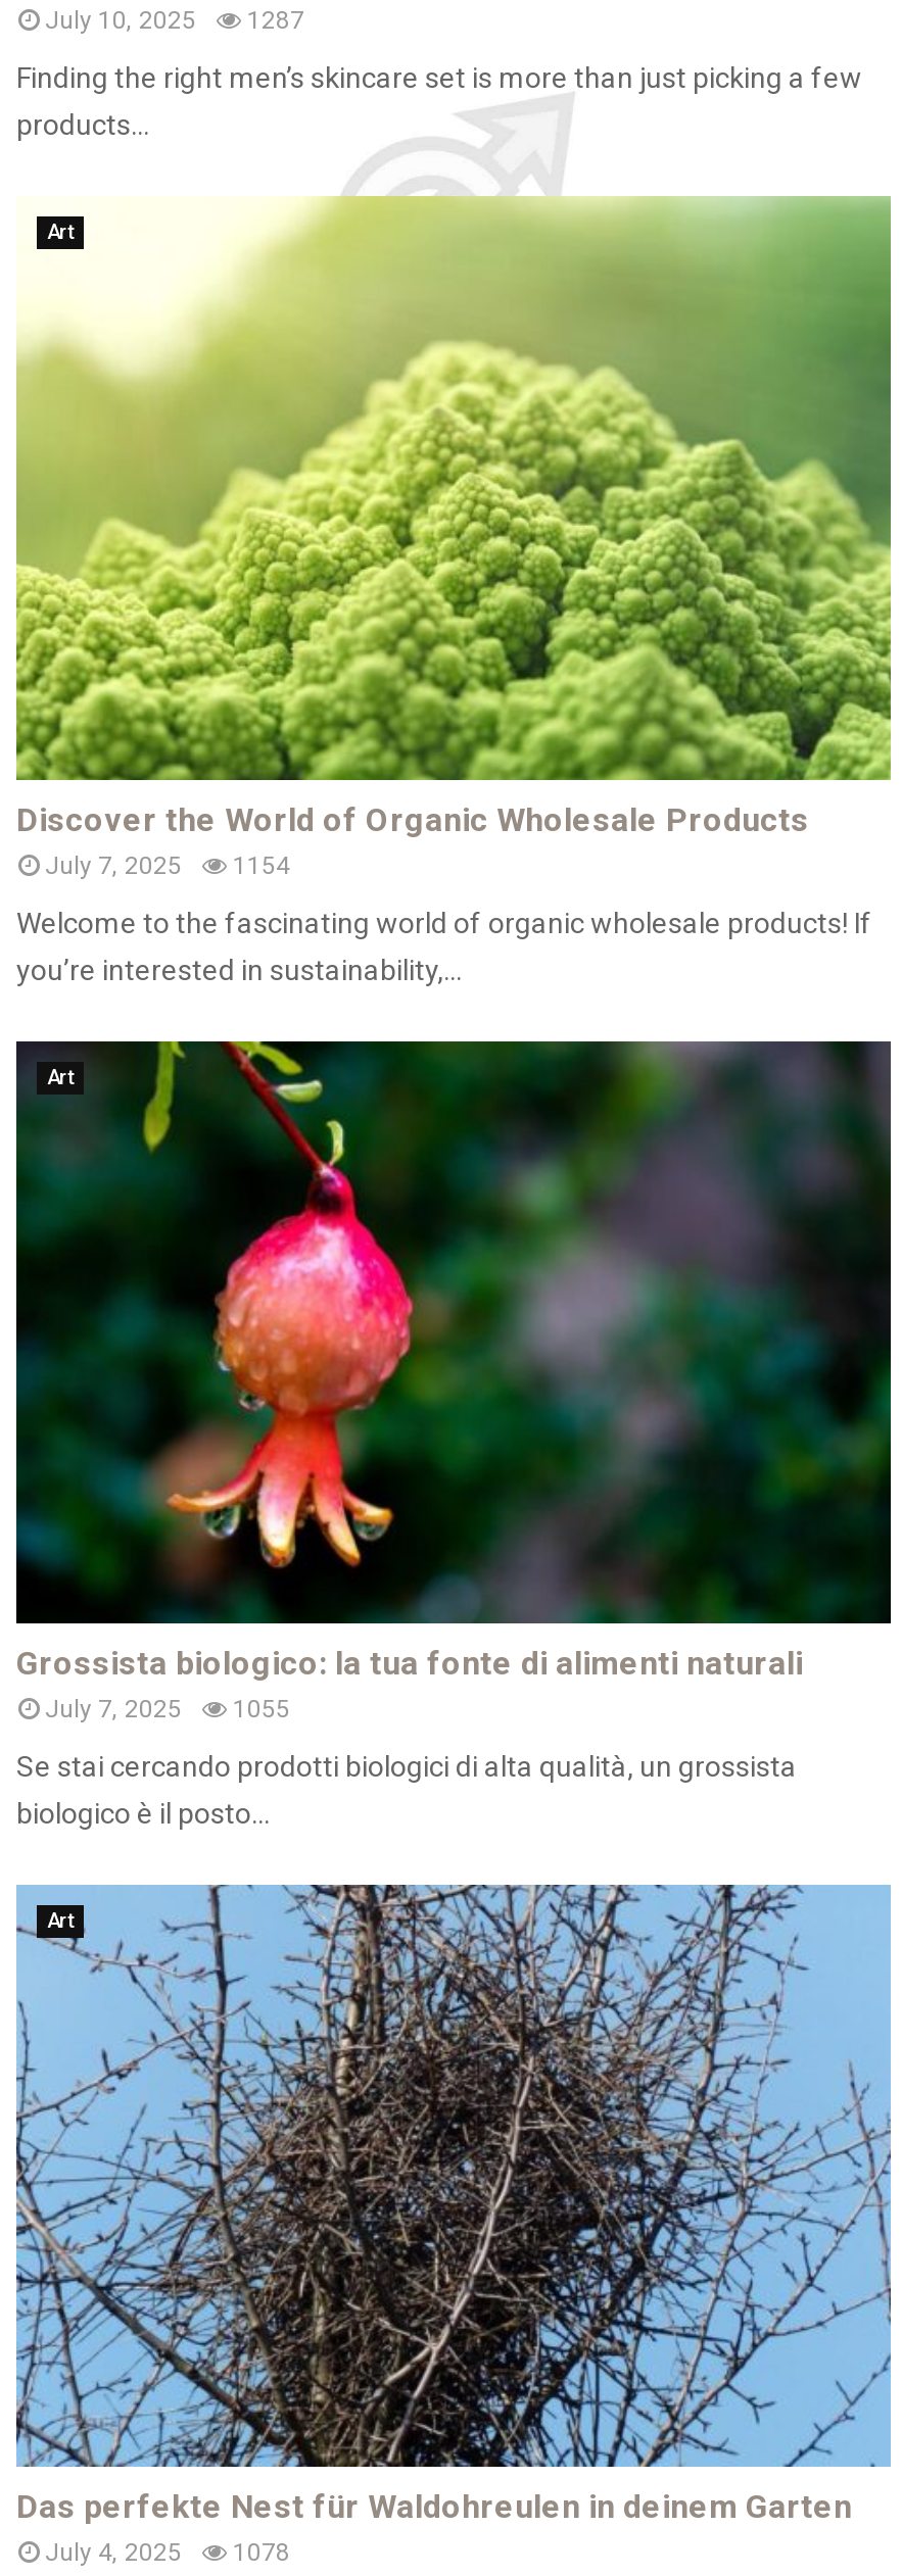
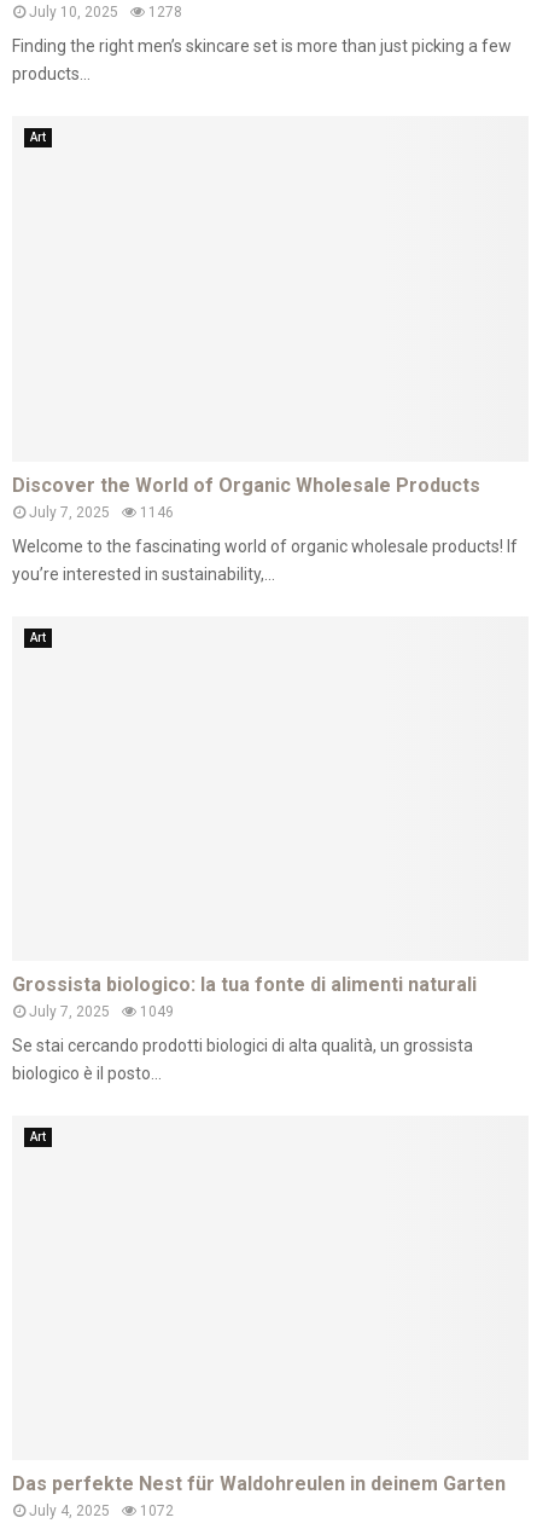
- July 10, 2025 1287
+ July 10, 2025 1278

- [image]

- July 7, 2025 1154
+ July 7, 2025 1146

- [image]

- July 7, 2025 1055
+ July 7, 2025 1049

- [image]

- July 4, 2025 1078
+ July 4, 2025 1072
